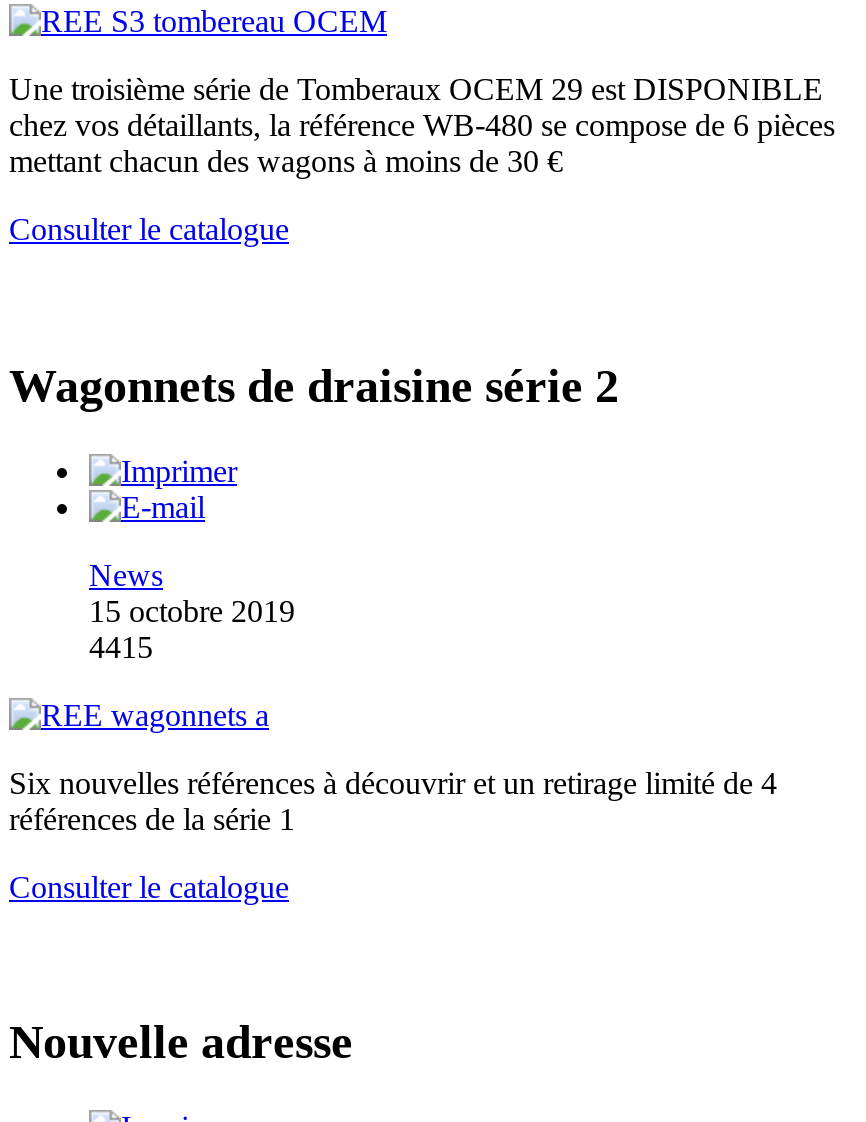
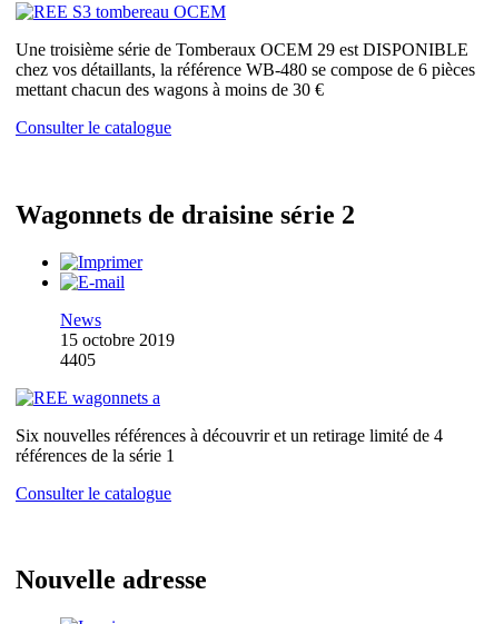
- 4415
+ 4405
